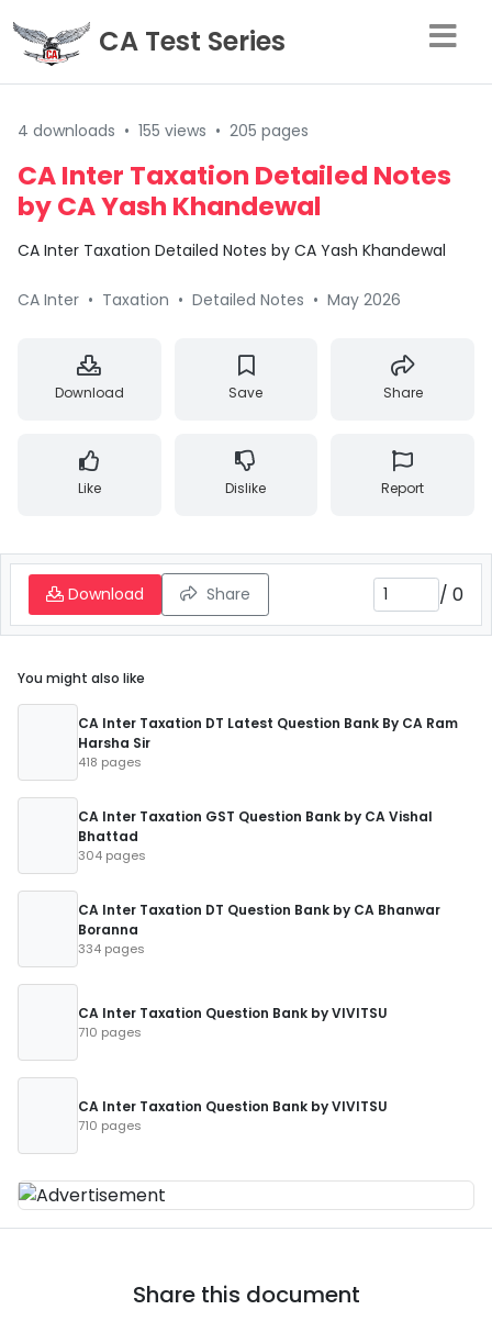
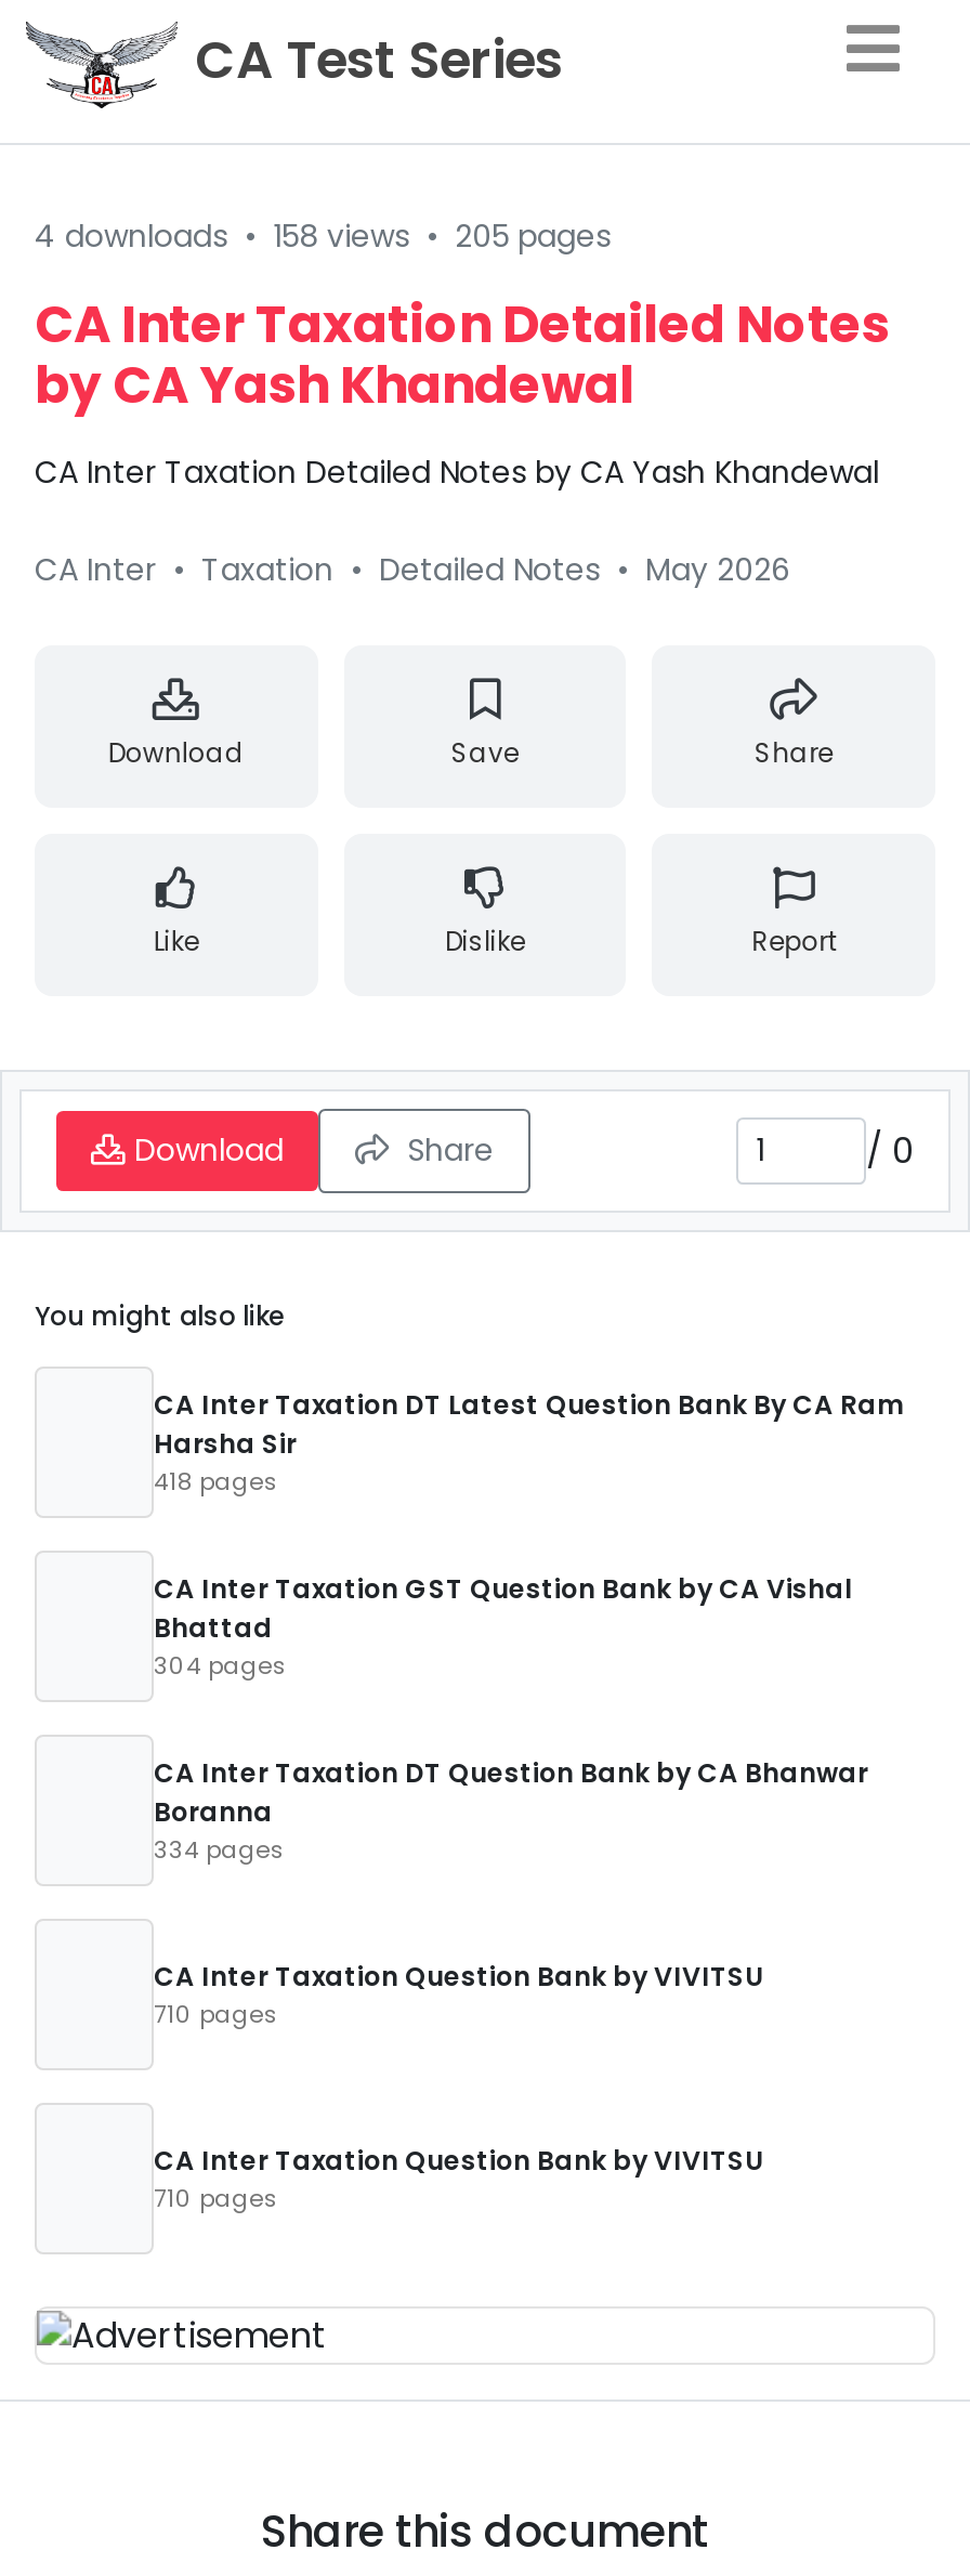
- 4 downloads • 155 views • 205 pages
+ 4 downloads • 158 views • 205 pages
